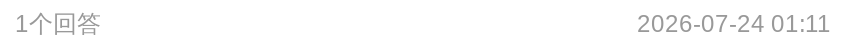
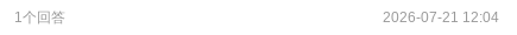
- 2026-07-24 01:11
+ 2026-07-21 12:04
